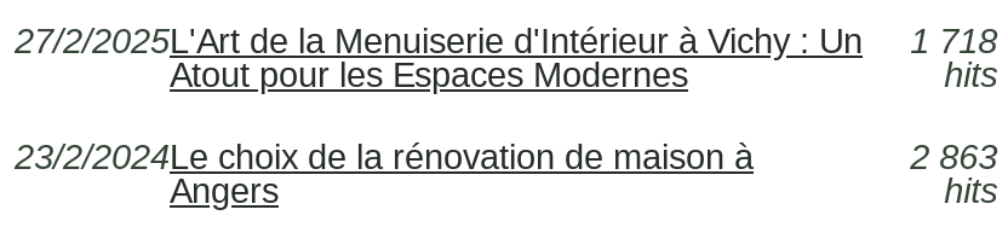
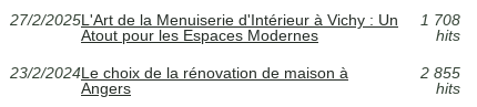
- 27/2/2025 L'Art de la Menuiserie d'Intérieur à Vichy : Un 1 718
+ 27/2/2025 L'Art de la Menuiserie d'Intérieur à Vichy : Un 1 708

- 2 863
+ 2 855
